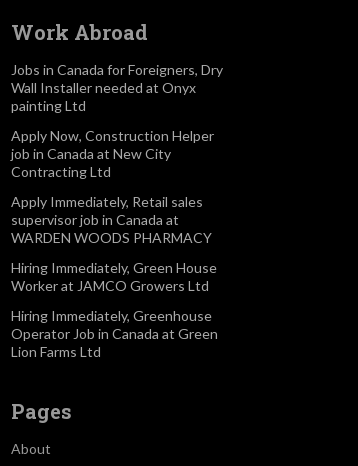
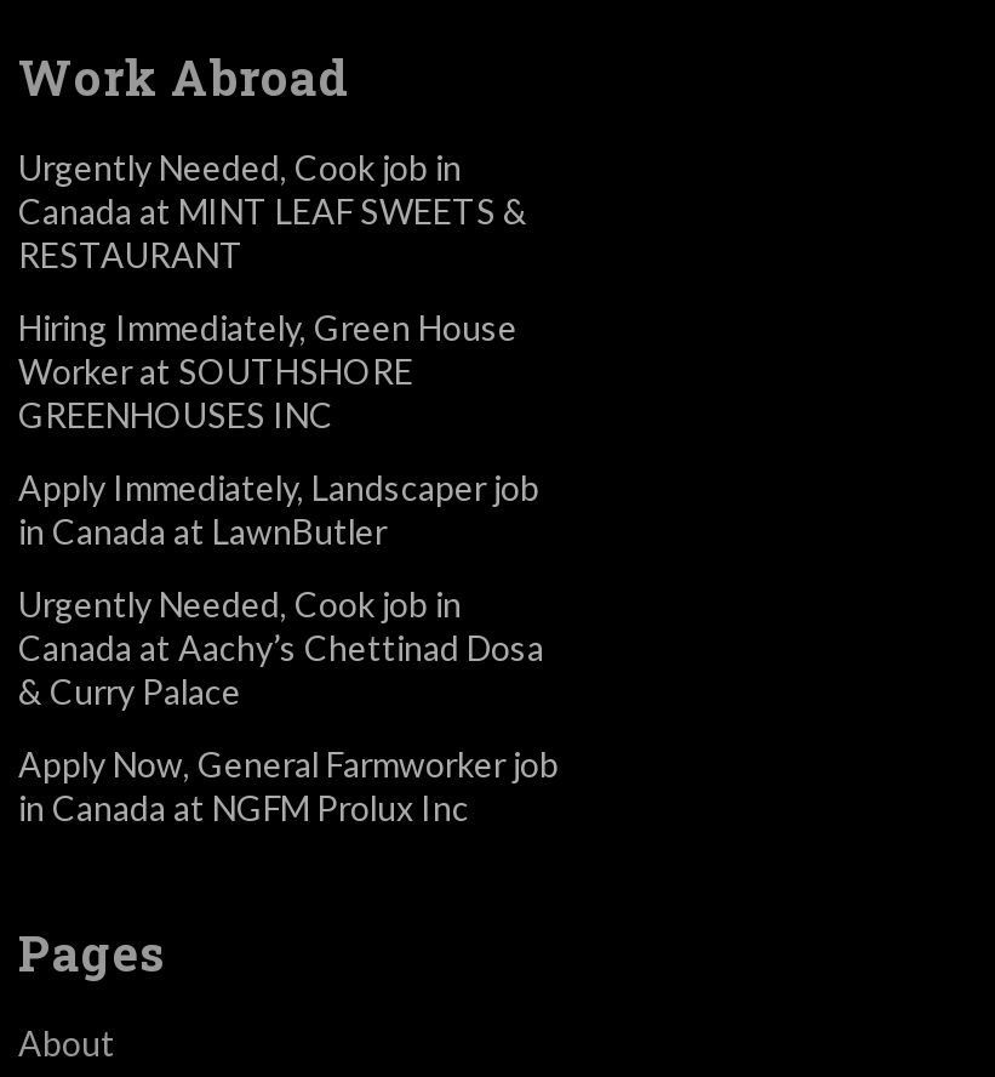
- Jobs in Canada for Foreigners, Dry
- Wall Installer needed at Onyx
- painting Ltd
- Apply Now, Construction Helper
- job in Canada at New City
- Contracting Ltd
- Apply Immediately, Retail sales
- supervisor job in Canada at
- WARDEN WOODS PHARMACY
+ Urgently Needed, Cook job in
+ Canada at MINT LEAF SWEETS &
+ RESTAURANT

moved up: Hiring Immediately, Green House

- Worker at JAMCO Growers Ltd
- Hiring Immediately, Greenhouse
- Operator Job in Canada at Green
- Lion Farms Ltd
+ Worker at SOUTHSHORE
+ GREENHOUSES INC
+ Apply Immediately, Landscaper job
+ in Canada at LawnButler
+ Urgently Needed, Cook job in
+ Canada at Aachy’s Chettinad Dosa
+ & Curry Palace
+ Apply Now, General Farmworker job
+ in Canada at NGFM Prolux Inc
